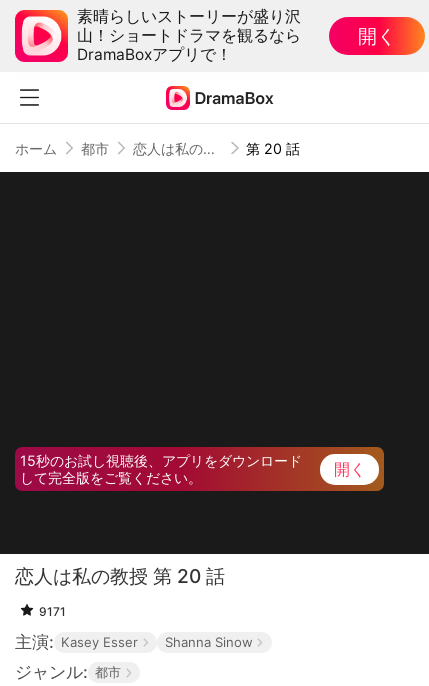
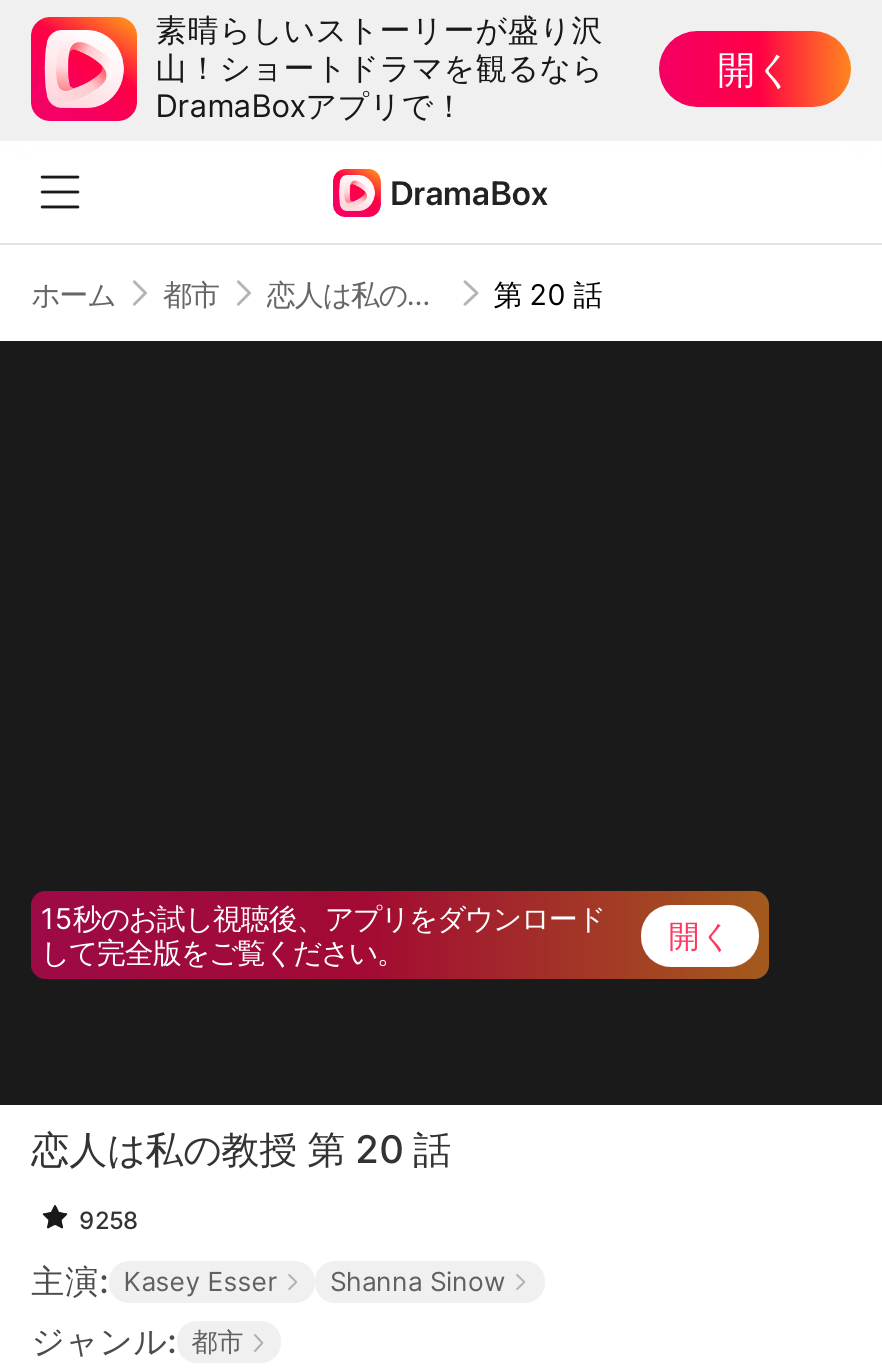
- 9171
+ 9258
